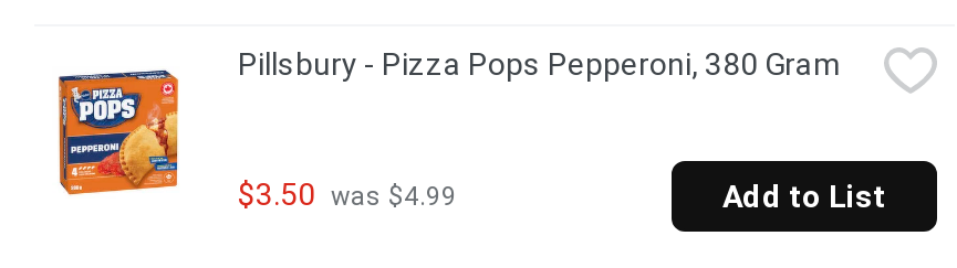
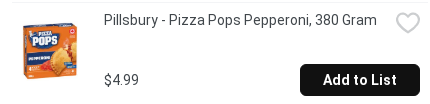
- $3.50 was $4.99
+ $4.99
